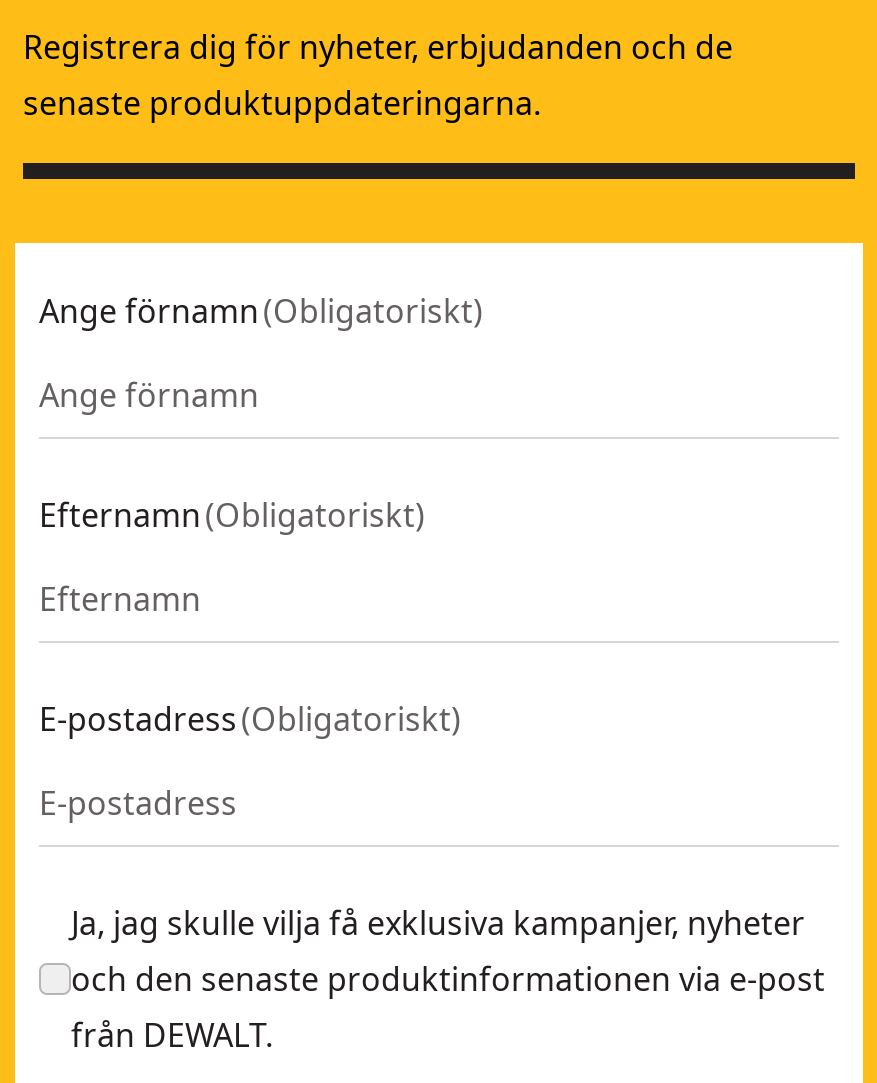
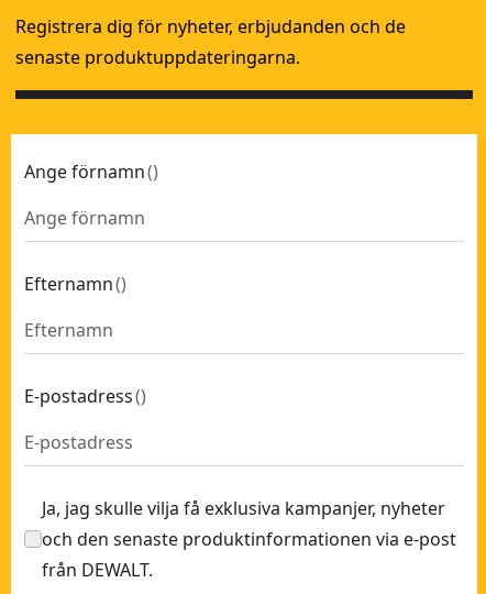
- Ange förnamn (Obligatoriskt)
+ Ange förnamn ()

- Efternamn (Obligatoriskt)
+ Efternamn ()

- E-postadress (Obligatoriskt)
+ E-postadress ()
